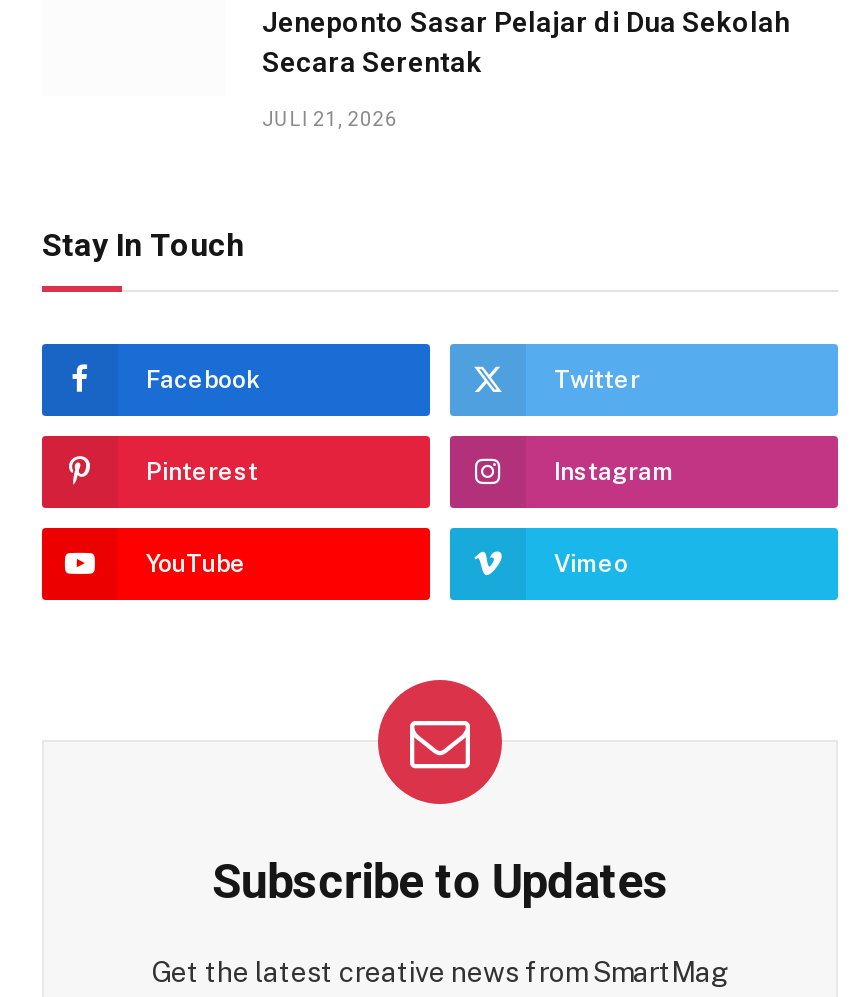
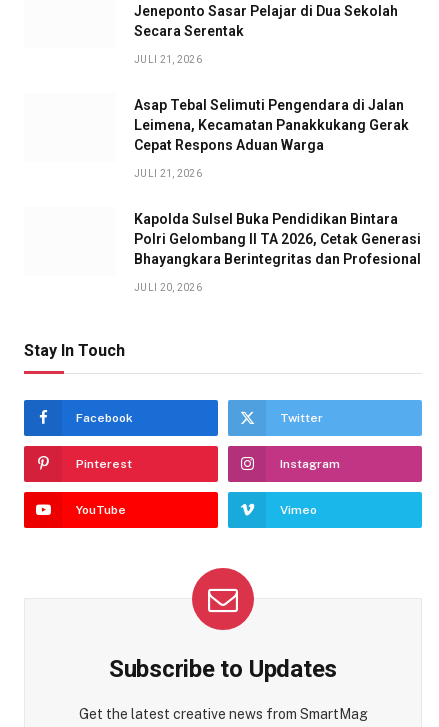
+ Asap Tebal Selimuti Pengendara di Jalan
+ Leimena, Kecamatan Panakkukang Gerak
+ Cepat Respons Aduan Warga
+ JULI 21, 2026
+ Kapolda Sulsel Buka Pendidikan Bintara
+ Polri Gelombang II TA 2026, Cetak Generasi
+ Bhayangkara Berintegritas dan Profesional
+ JULI 20, 2026
